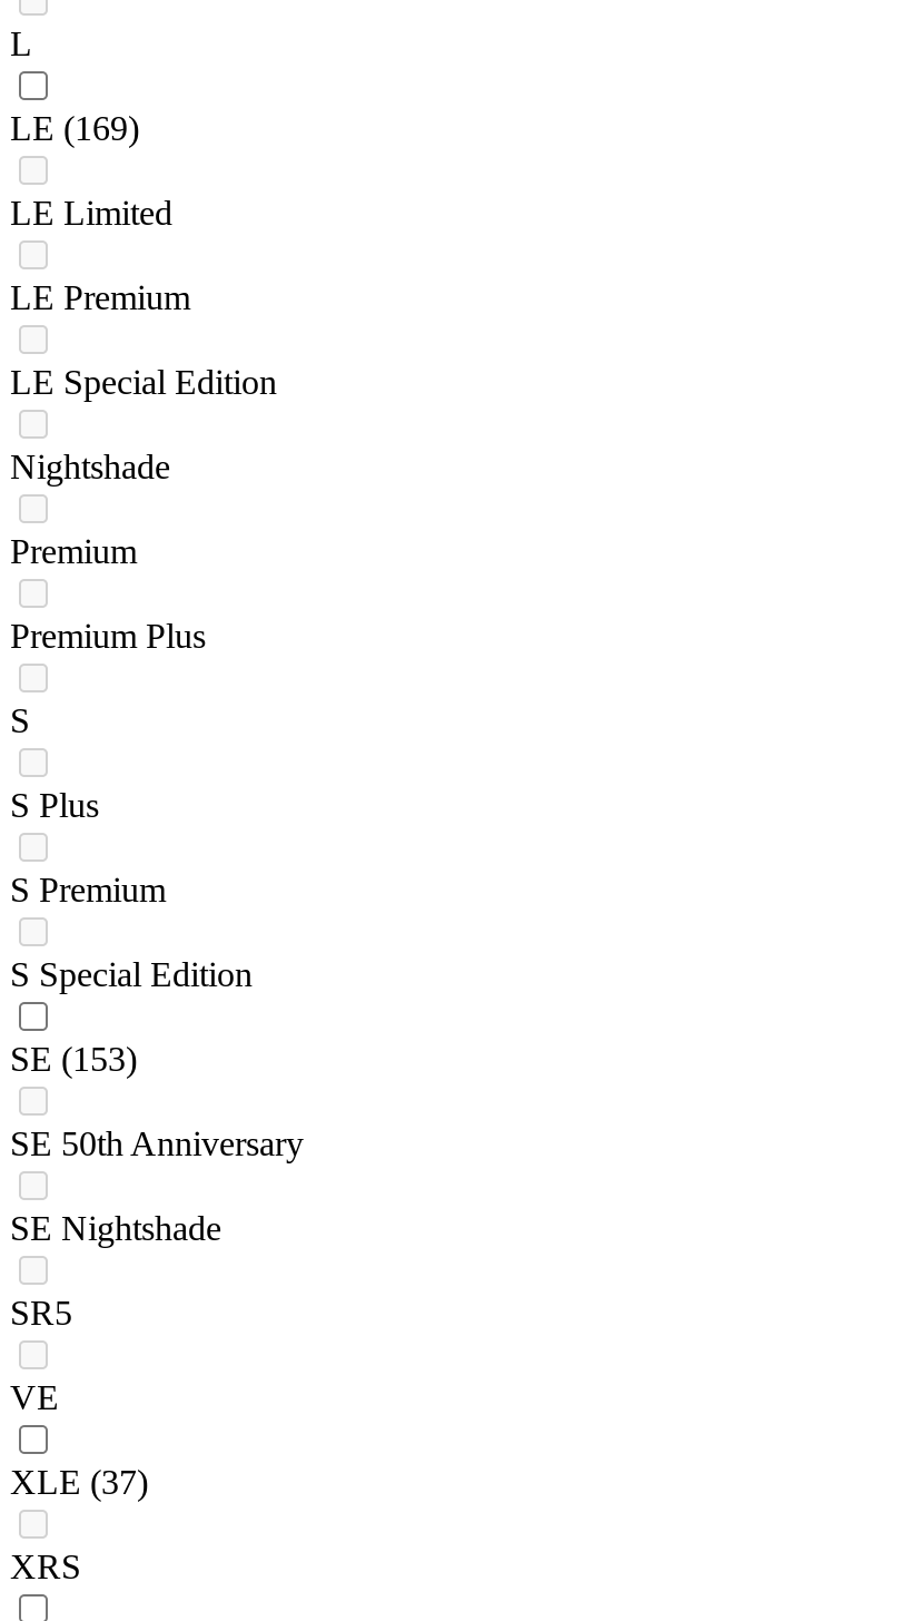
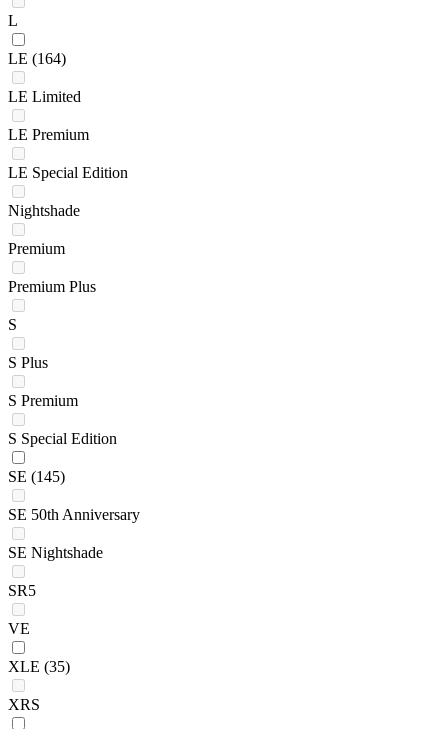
- LE (169)
+ LE (164)

- SE (153)
+ SE (145)

- XLE (37)
+ XLE (35)
